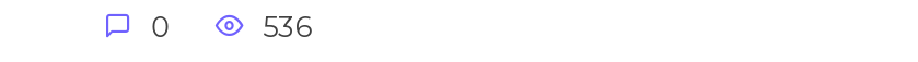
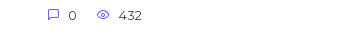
- 536
+ 432
